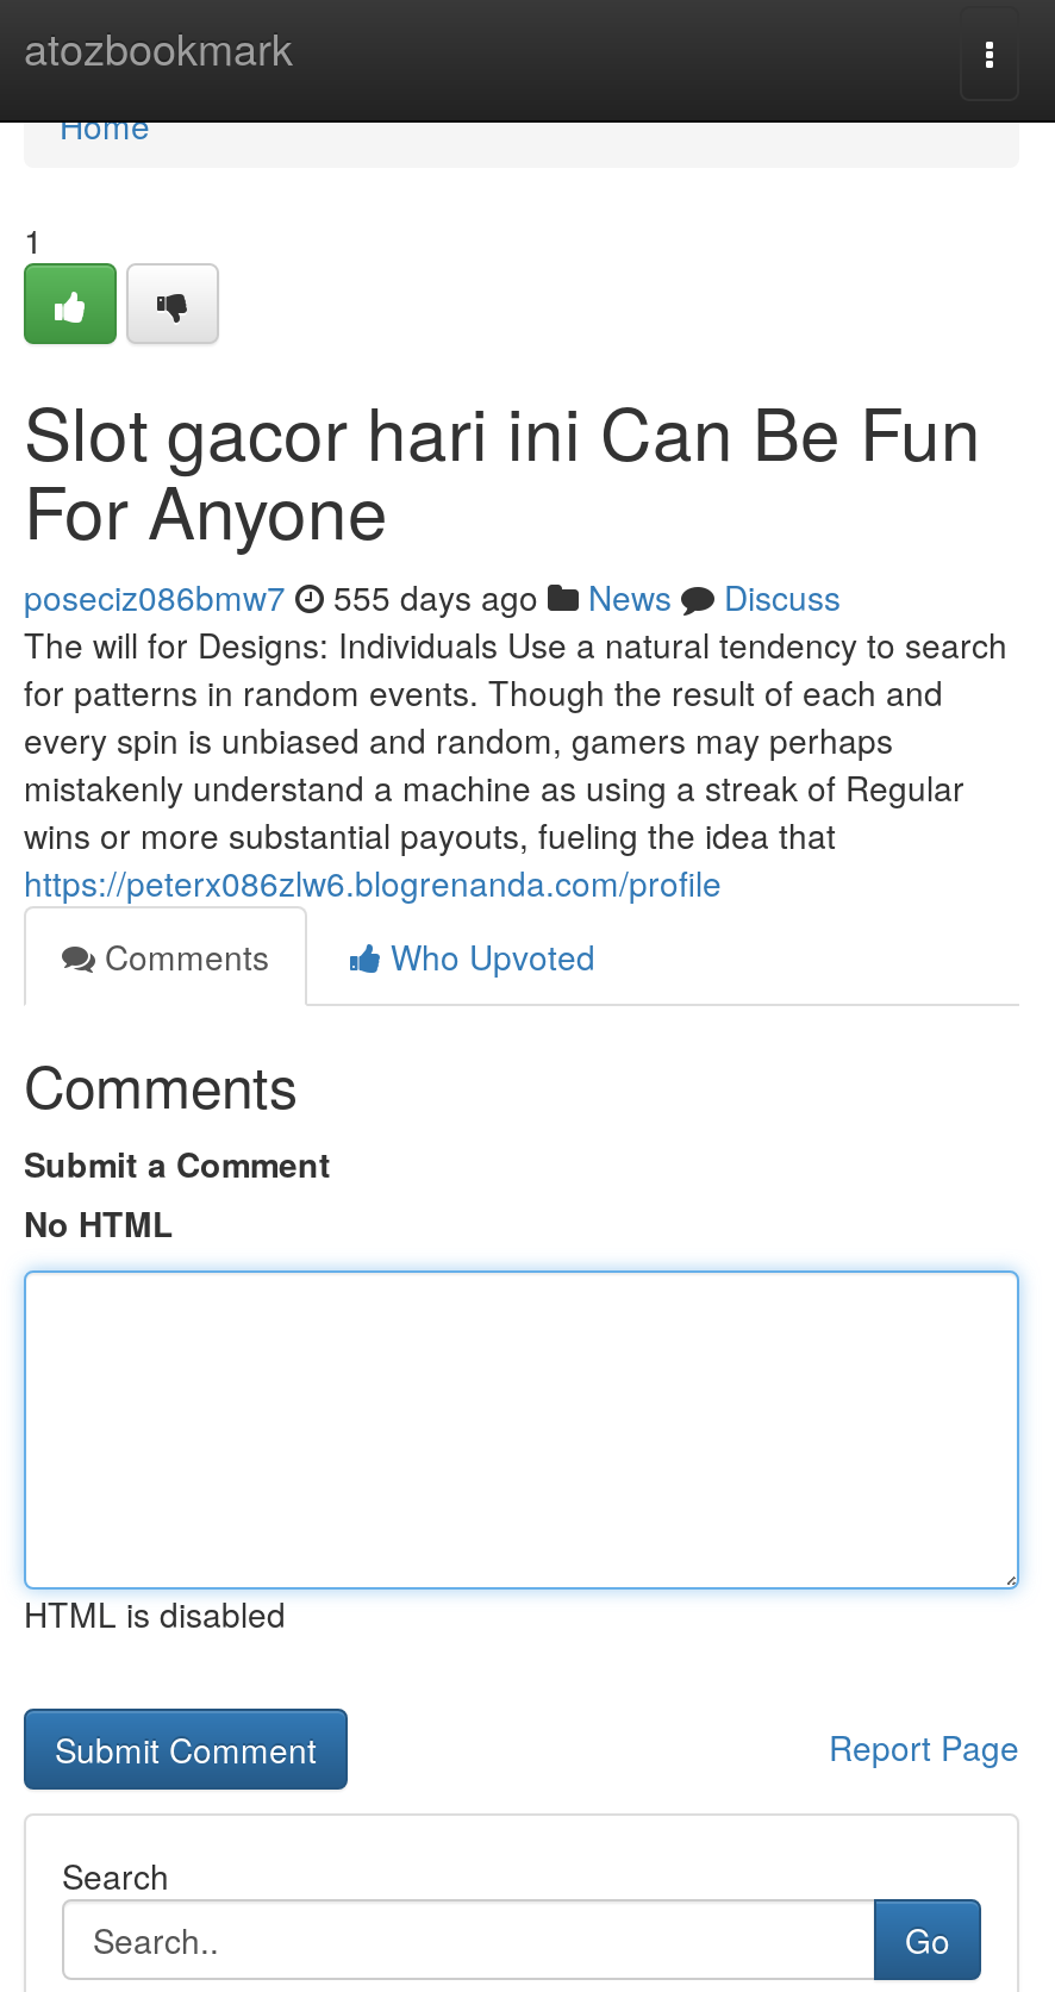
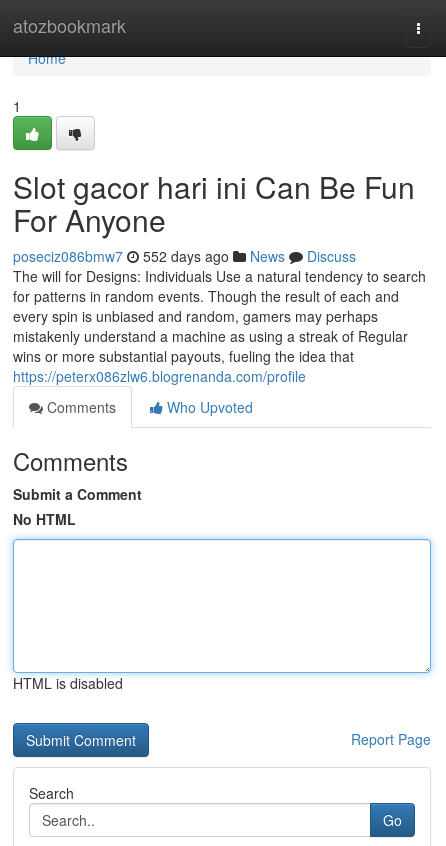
- poseciz086bmw7 555 days ago News Discuss
+ poseciz086bmw7 552 days ago News Discuss
